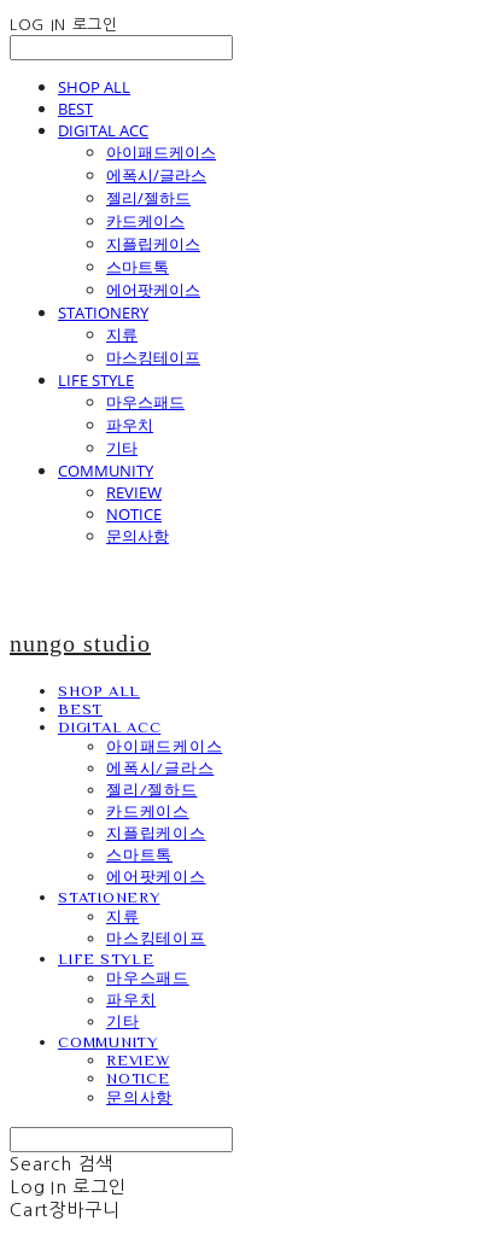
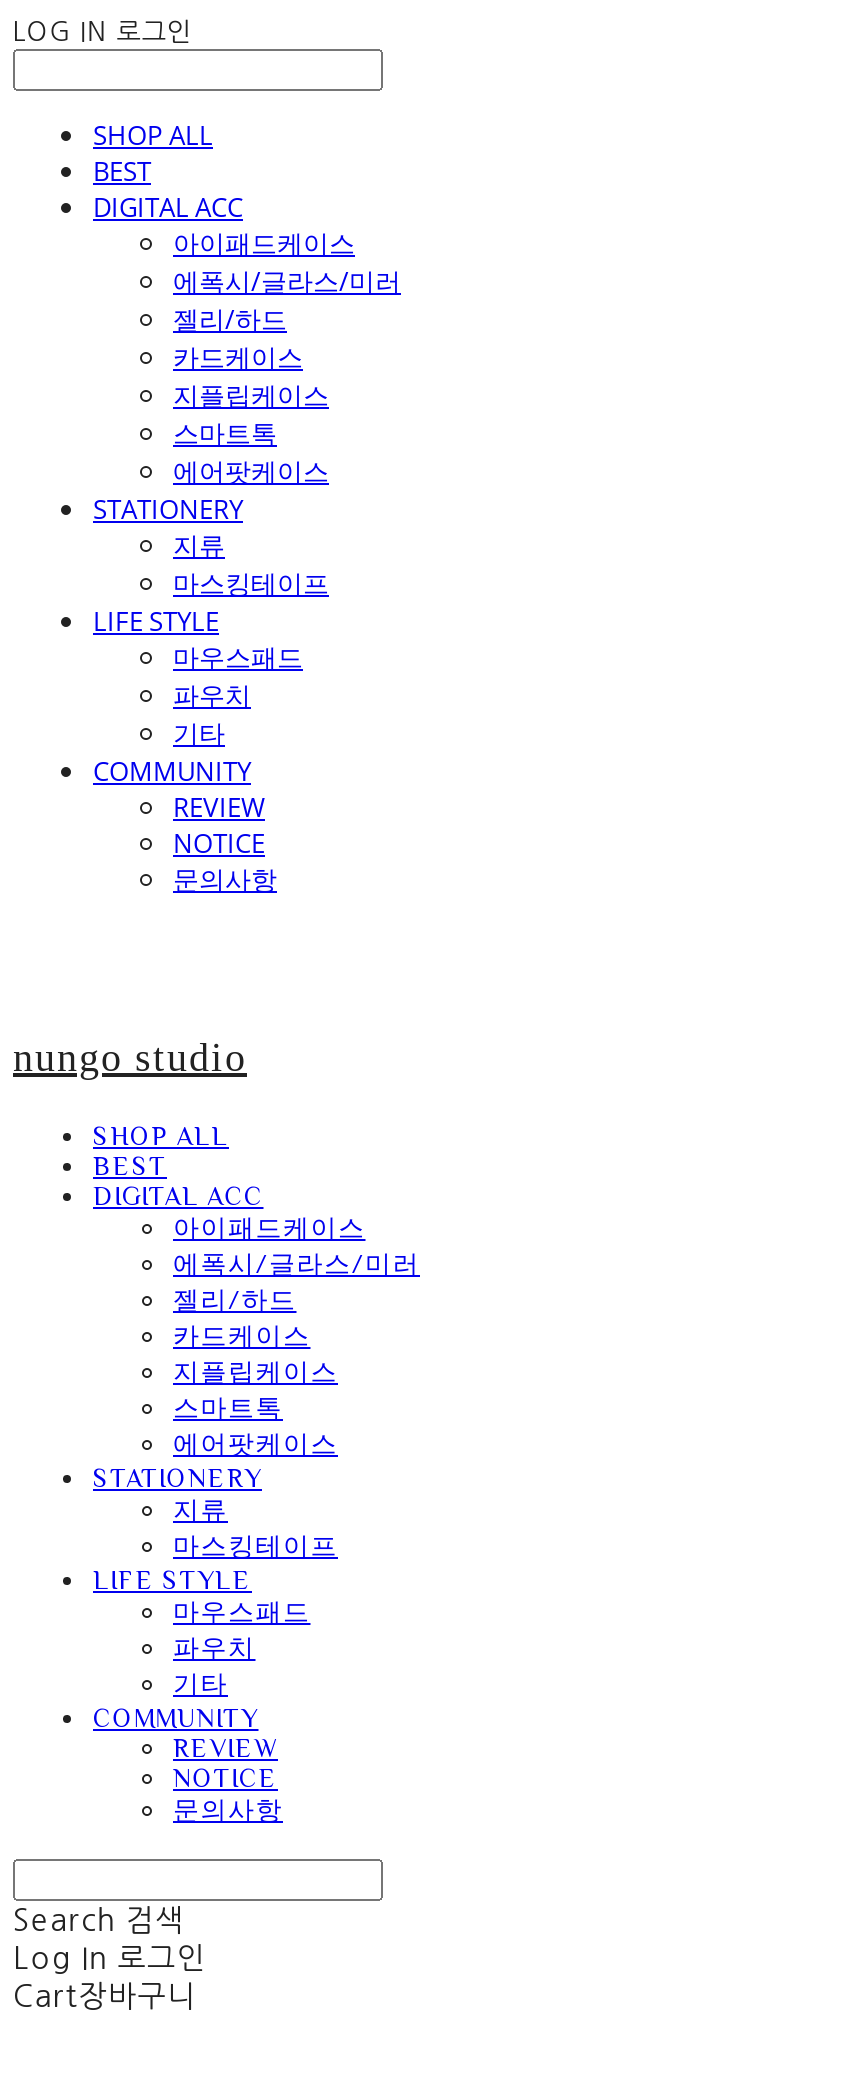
- 에폭시/글라스
- 젤리/젤하드
+ 에폭시/글라스/미러
+ 젤리/하드

- 에폭시/글라스
- 젤리/젤하드
+ 에폭시/글라스/미러
+ 젤리/하드
